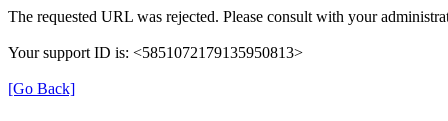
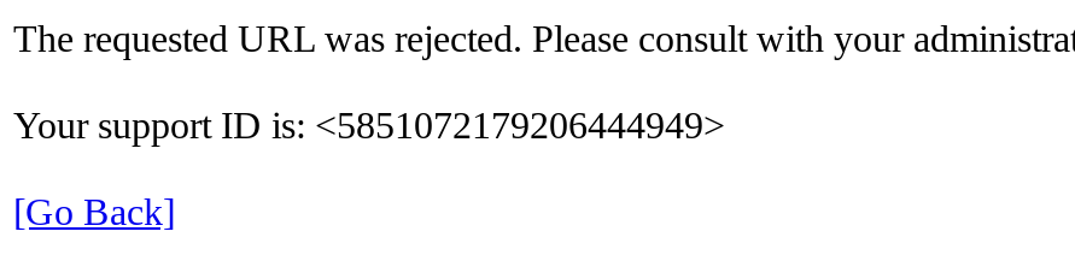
- Your support ID is: <5851072179135950813>
+ Your support ID is: <5851072179206444949>
